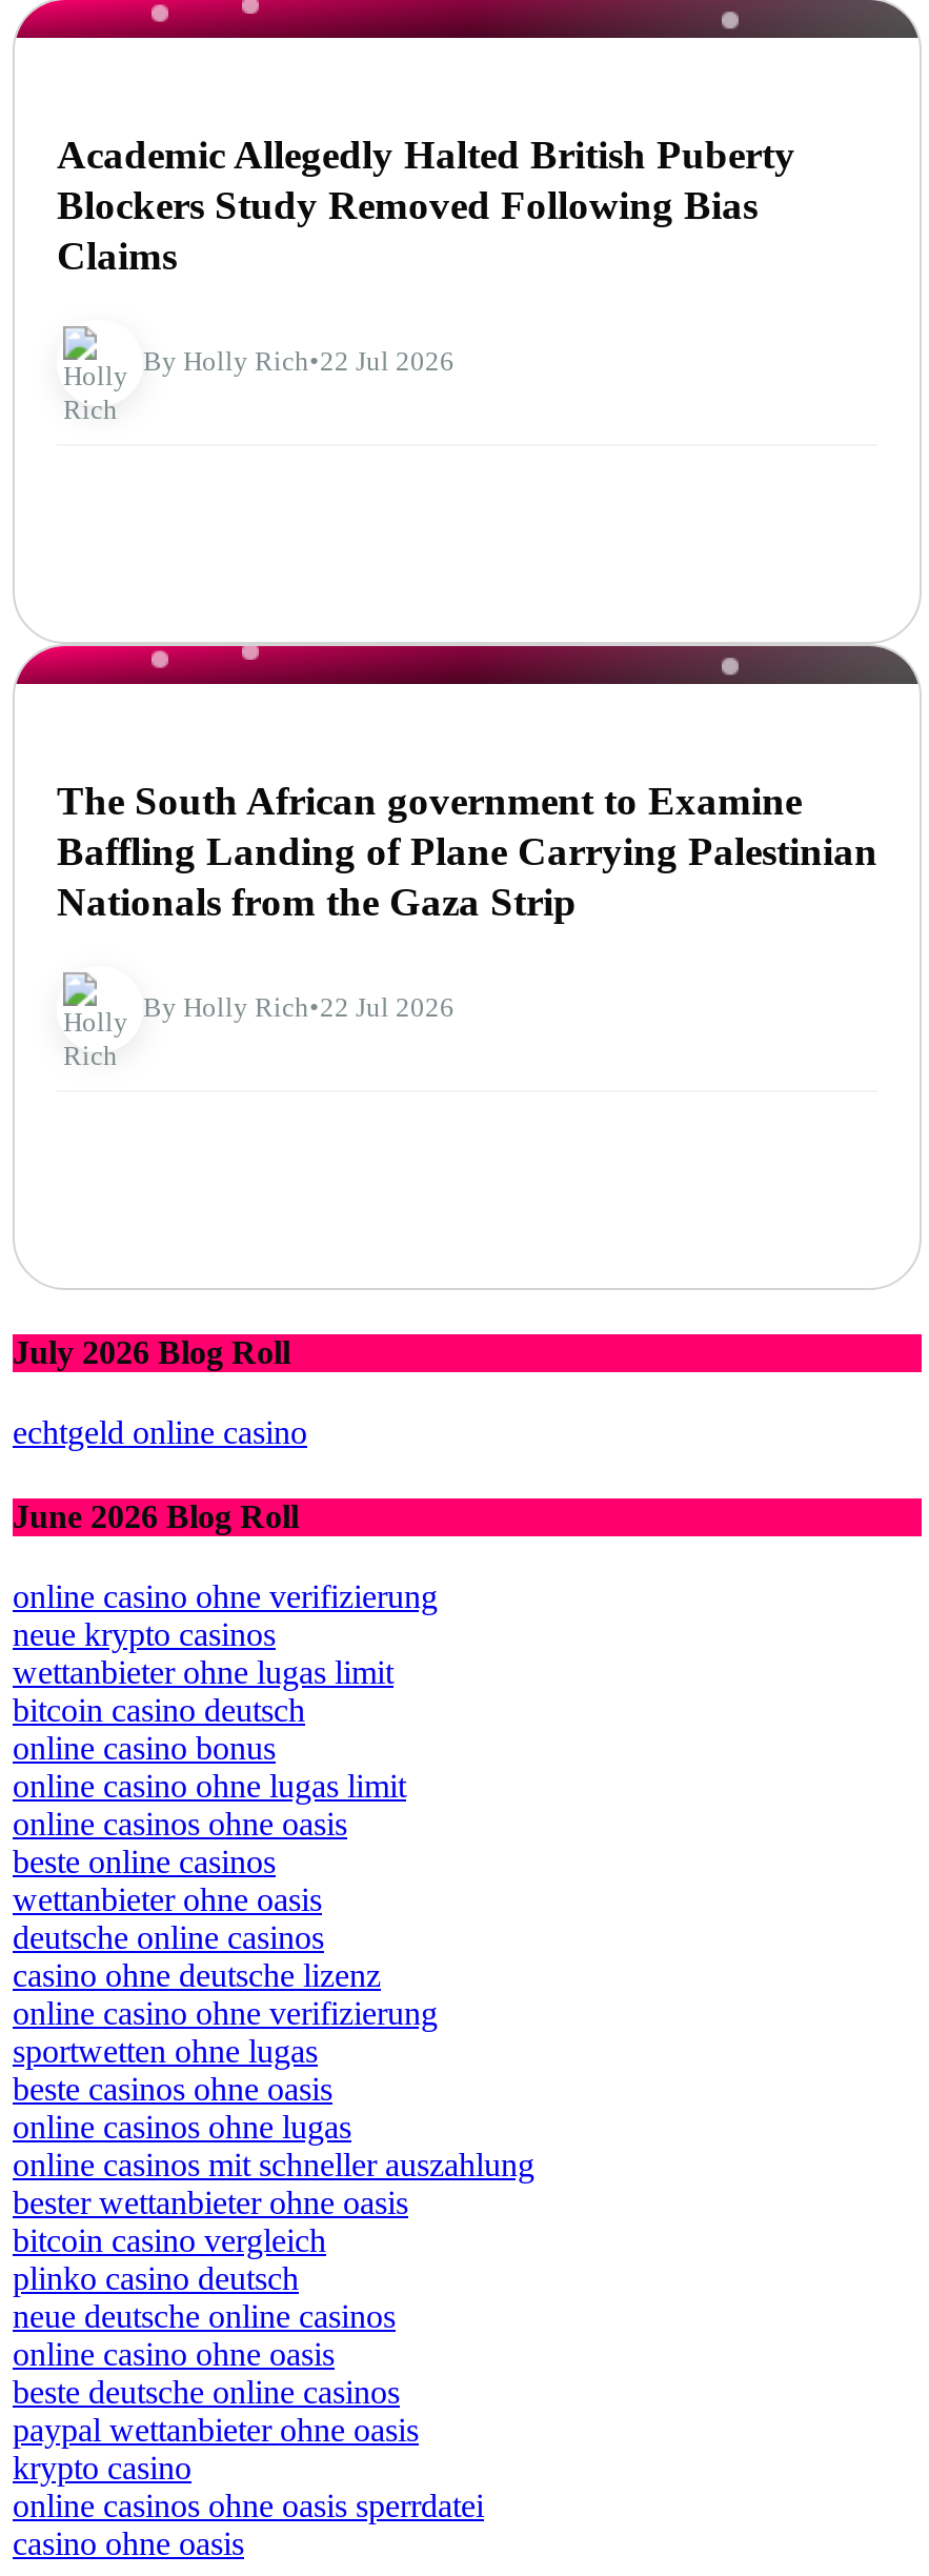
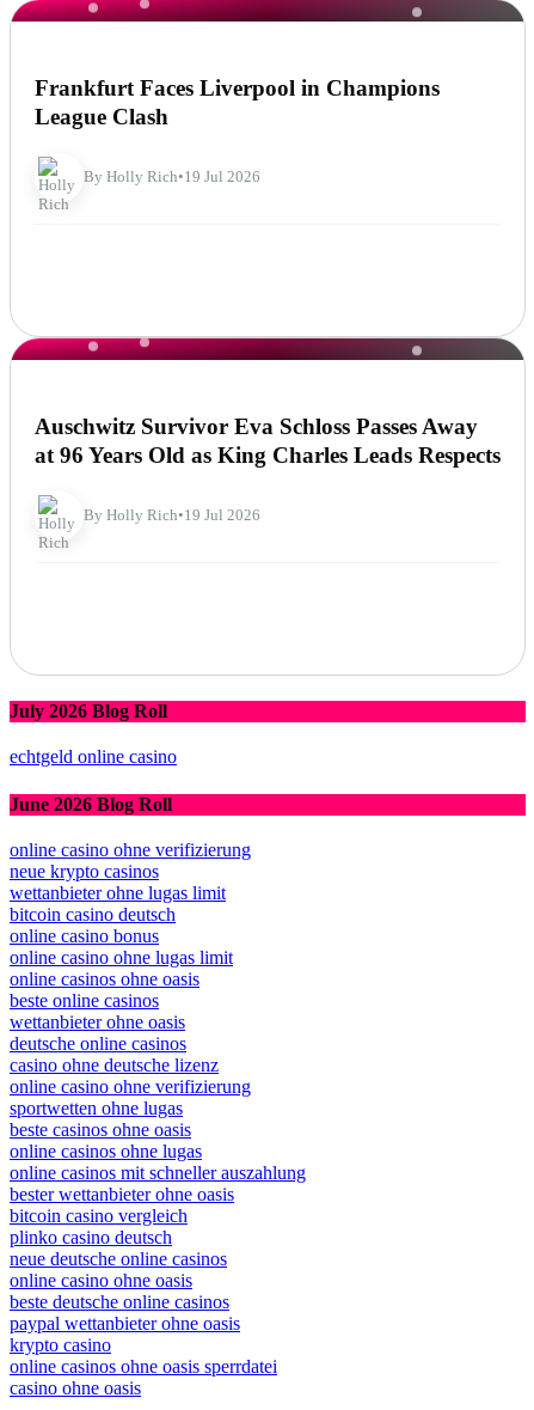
- Academic Allegedly Halted British Puberty
- Blockers Study Removed Following Bias
- Claims
+ Frankfurt Faces Liverpool in Champions
+ League Clash

- By Holly Rich•22 Jul 2026
+ By Holly Rich•19 Jul 2026

- The South African government to Examine
- Baffling Landing of Plane Carrying Palestinian
- Nationals from the Gaza Strip
+ Auschwitz Survivor Eva Schloss Passes Away
+ at 96 Years Old as King Charles Leads Respects

- By Holly Rich•22 Jul 2026
+ By Holly Rich•19 Jul 2026
